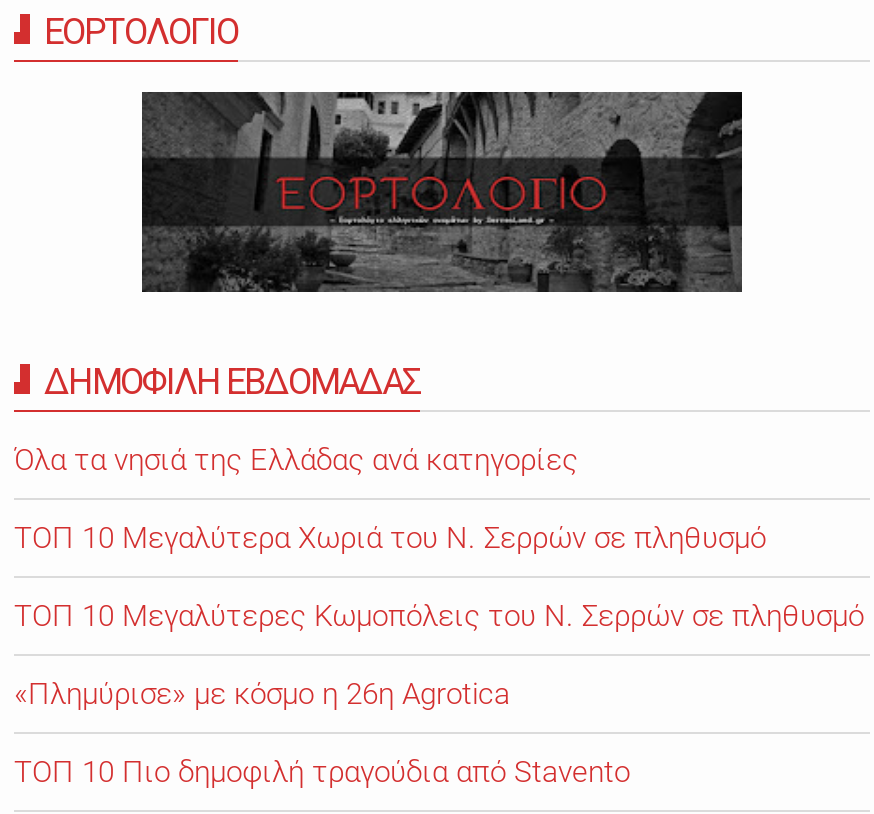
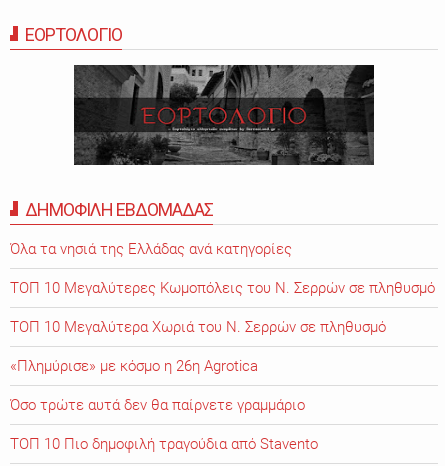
moved down: ΤΟΠ 10 Μεγαλύτερα Χωριά του Ν. Σερρών σε πληθυσμό

moved up: ΤΟΠ 10 Μεγαλύτερες Κωμοπόλεις του Ν. Σερρών σε πληθυσμό

+ Όσο τρώτε αυτά δεν θα παίρνετε γραμμάριο
